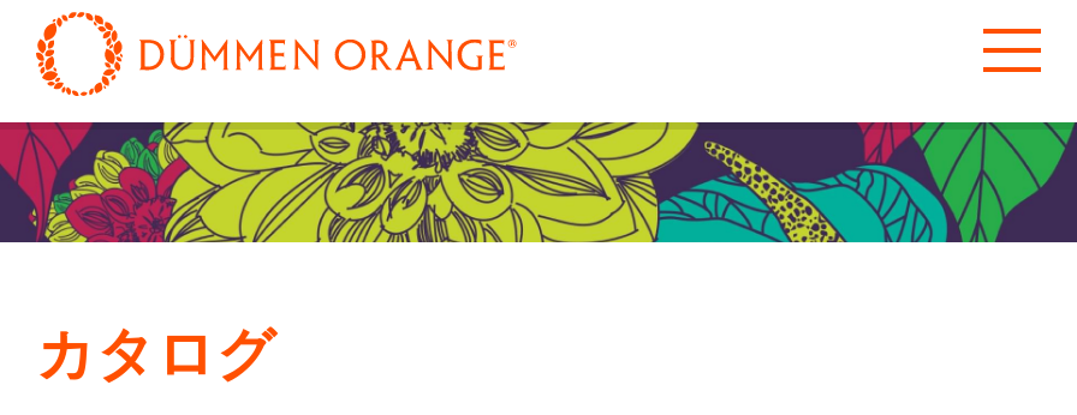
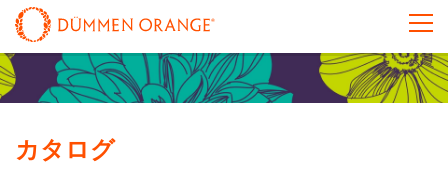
- [image]
+ [image]
